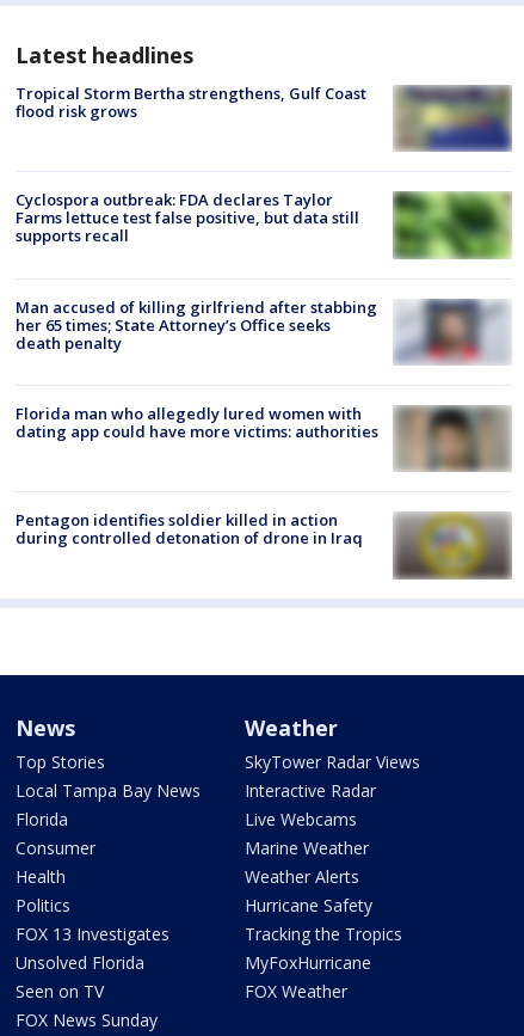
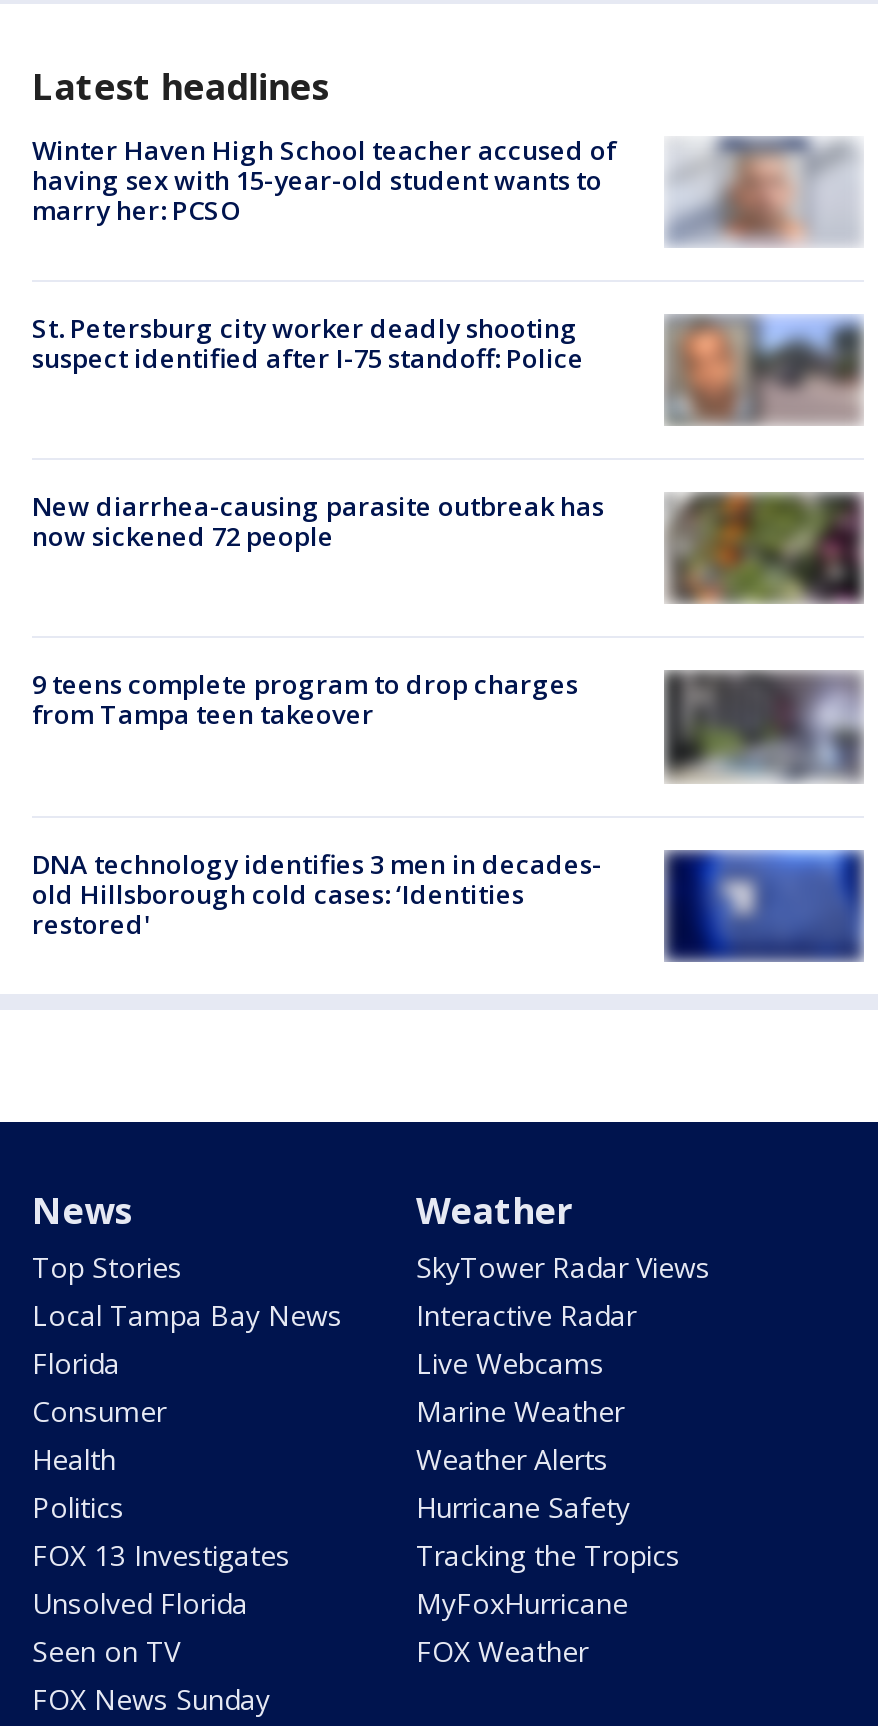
- [image]
- Tropical Storm Bertha strengthens, Gulf Coast
- flood risk grows
+ [image]
+ Winter Haven High School teacher accused of
+ having sex with 15-year-old student wants to
+ marry her: PCSO

- Cyclospora outbreak: FDA declares Taylor
- Farms lettuce test false positive, but data still
- supports recall
+ St. Petersburg city worker deadly shooting
+ suspect identified after I-75 standoff: Police

- [image]
+ [image]

- [image]
- Man accused of killing girlfriend after stabbing
- her 65 times; State Attorney’s Office seeks
- death penalty
+ [image]
+ New diarrhea-causing parasite outbreak has
+ now sickened 72 people

- Florida man who allegedly lured women with
- dating app could have more victims: authorities
+ 9 teens complete program to drop charges
+ from Tampa teen takeover

- [image]
+ [image]

- [image]
- Pentagon identifies soldier killed in action
- during controlled detonation of drone in Iraq
+ [image]
+ DNA technology identifies 3 men in decades-
+ old Hillsborough cold cases: ‘Identities
+ restored'
